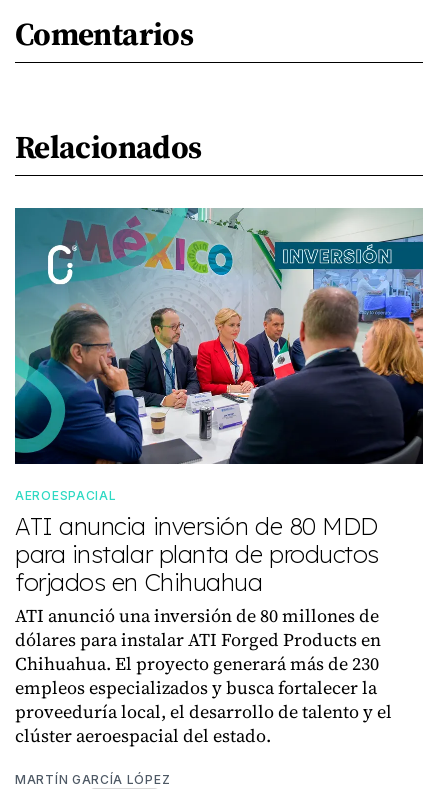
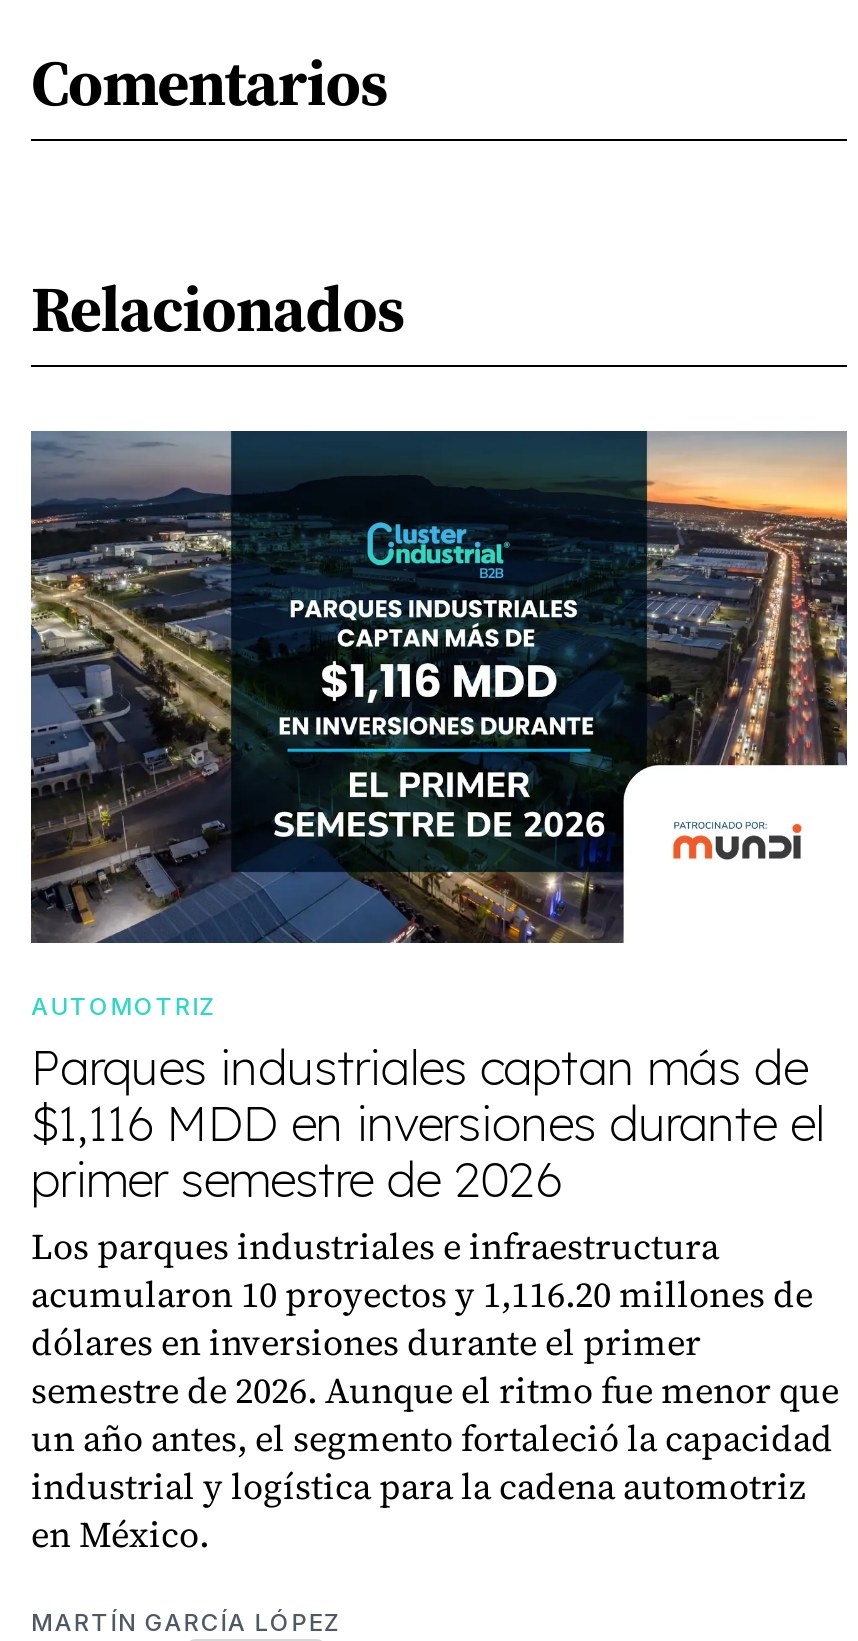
- [image]
- AEROESPACIAL
- ATI anuncia inversión de 80 MDD
- para instalar planta de productos
- forjados en Chihuahua
- ATI anunció una inversión de 80 millones de
- dólares para instalar ATI Forged Products en
- Chihuahua. El proyecto generará más de 230
- empleos especializados y busca fortalecer la
- proveeduría local, el desarrollo de talento y el
- clúster aeroespacial del estado.
+ [image]
+ AUTOMOTRIZ
+ Parques industriales captan más de
+ $1,116 MDD en inversiones durante el
+ primer semestre de 2026
+ Los parques industriales e infraestructura
+ acumularon 10 proyectos y 1,116.20 millones de
+ dólares en inversiones durante el primer
+ semestre de 2026. Aunque el ritmo fue menor que
+ un año antes, el segmento fortaleció la capacidad
+ industrial y logística para la cadena automotriz
+ en México.
